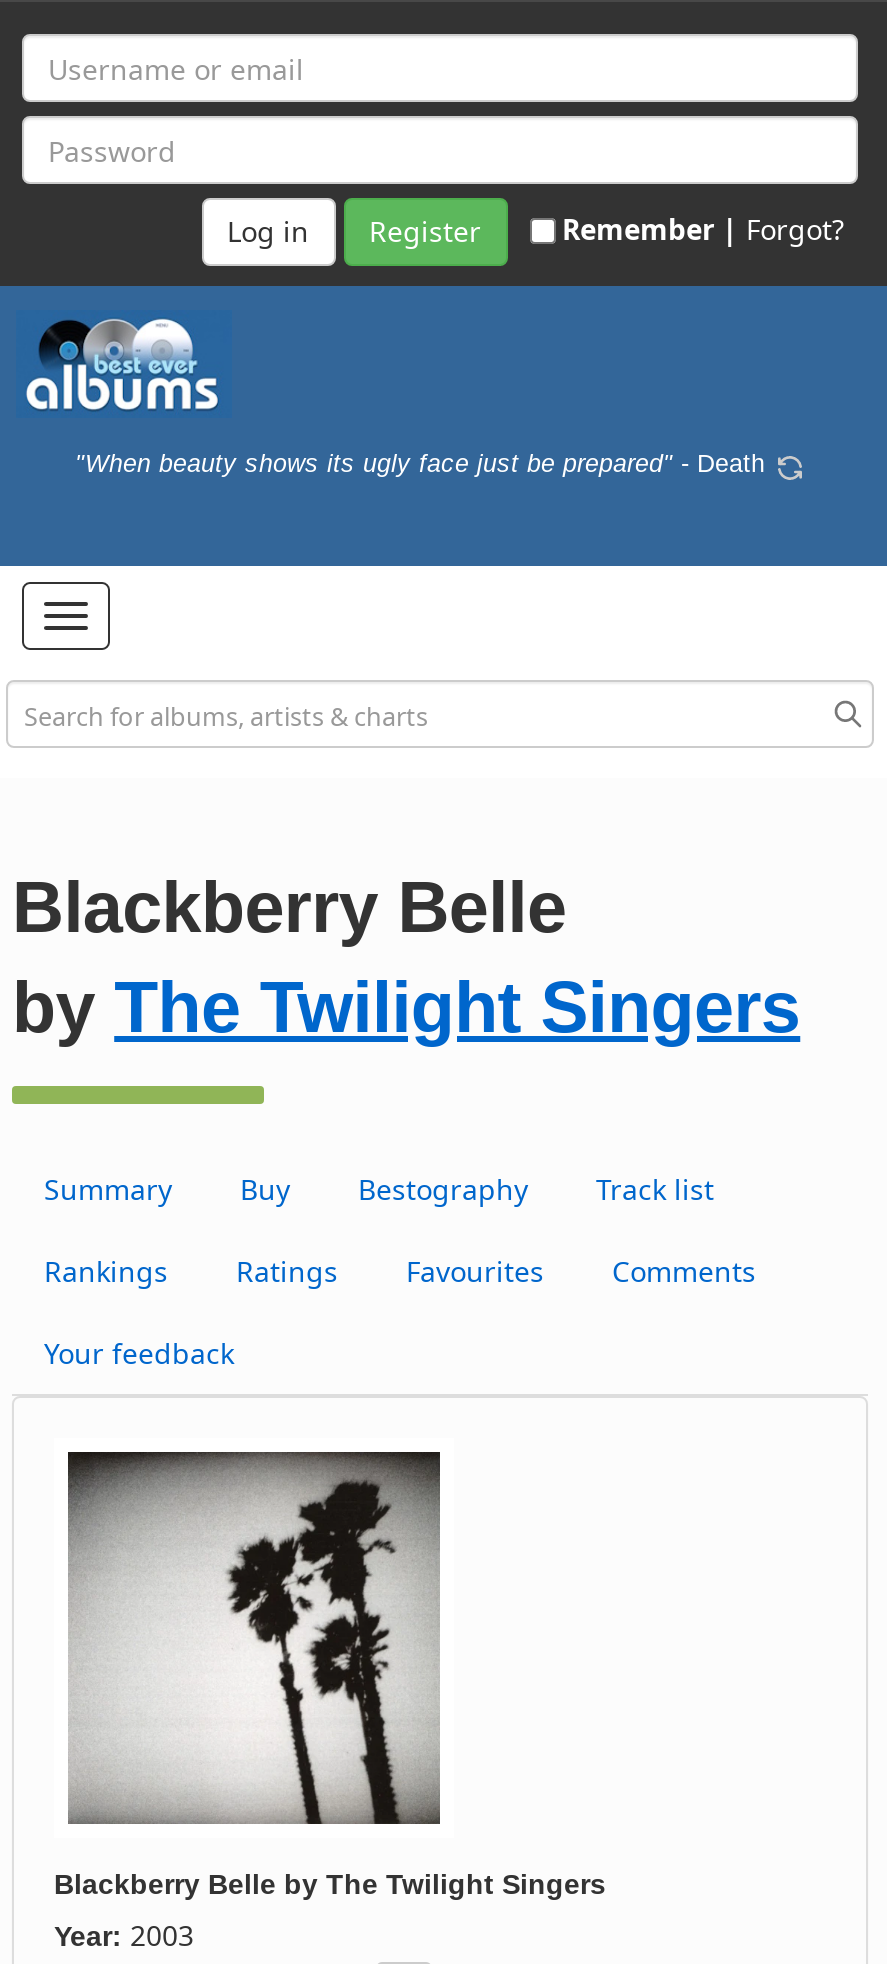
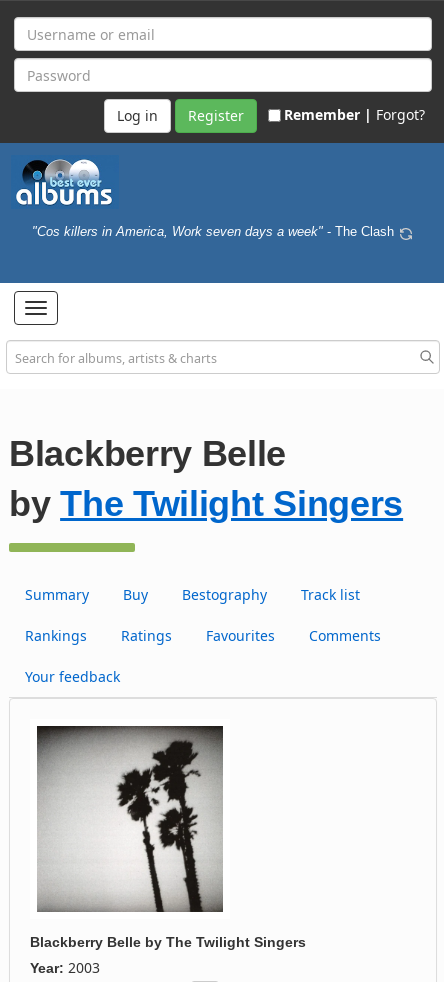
- "When beauty shows its ugly face just be prepared" - Death
+ "Cos killers in America, Work seven days a week" - The Clash
